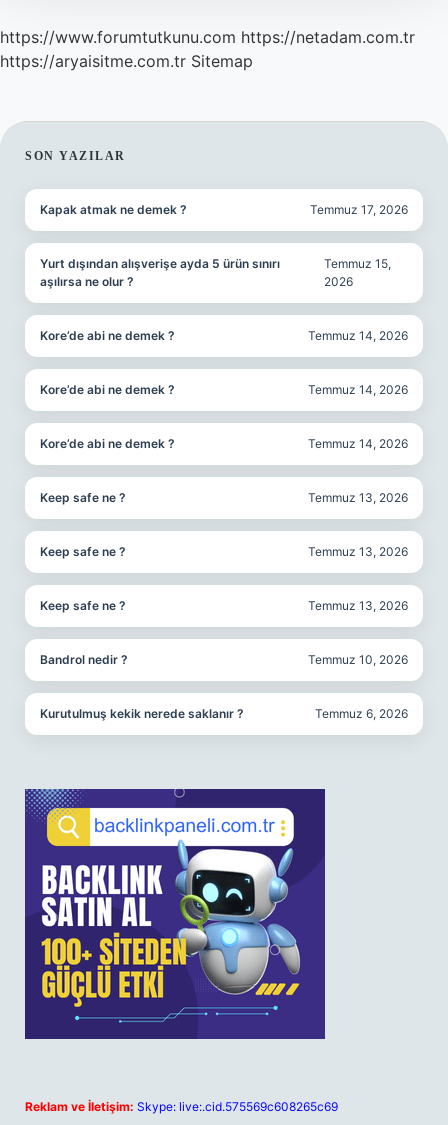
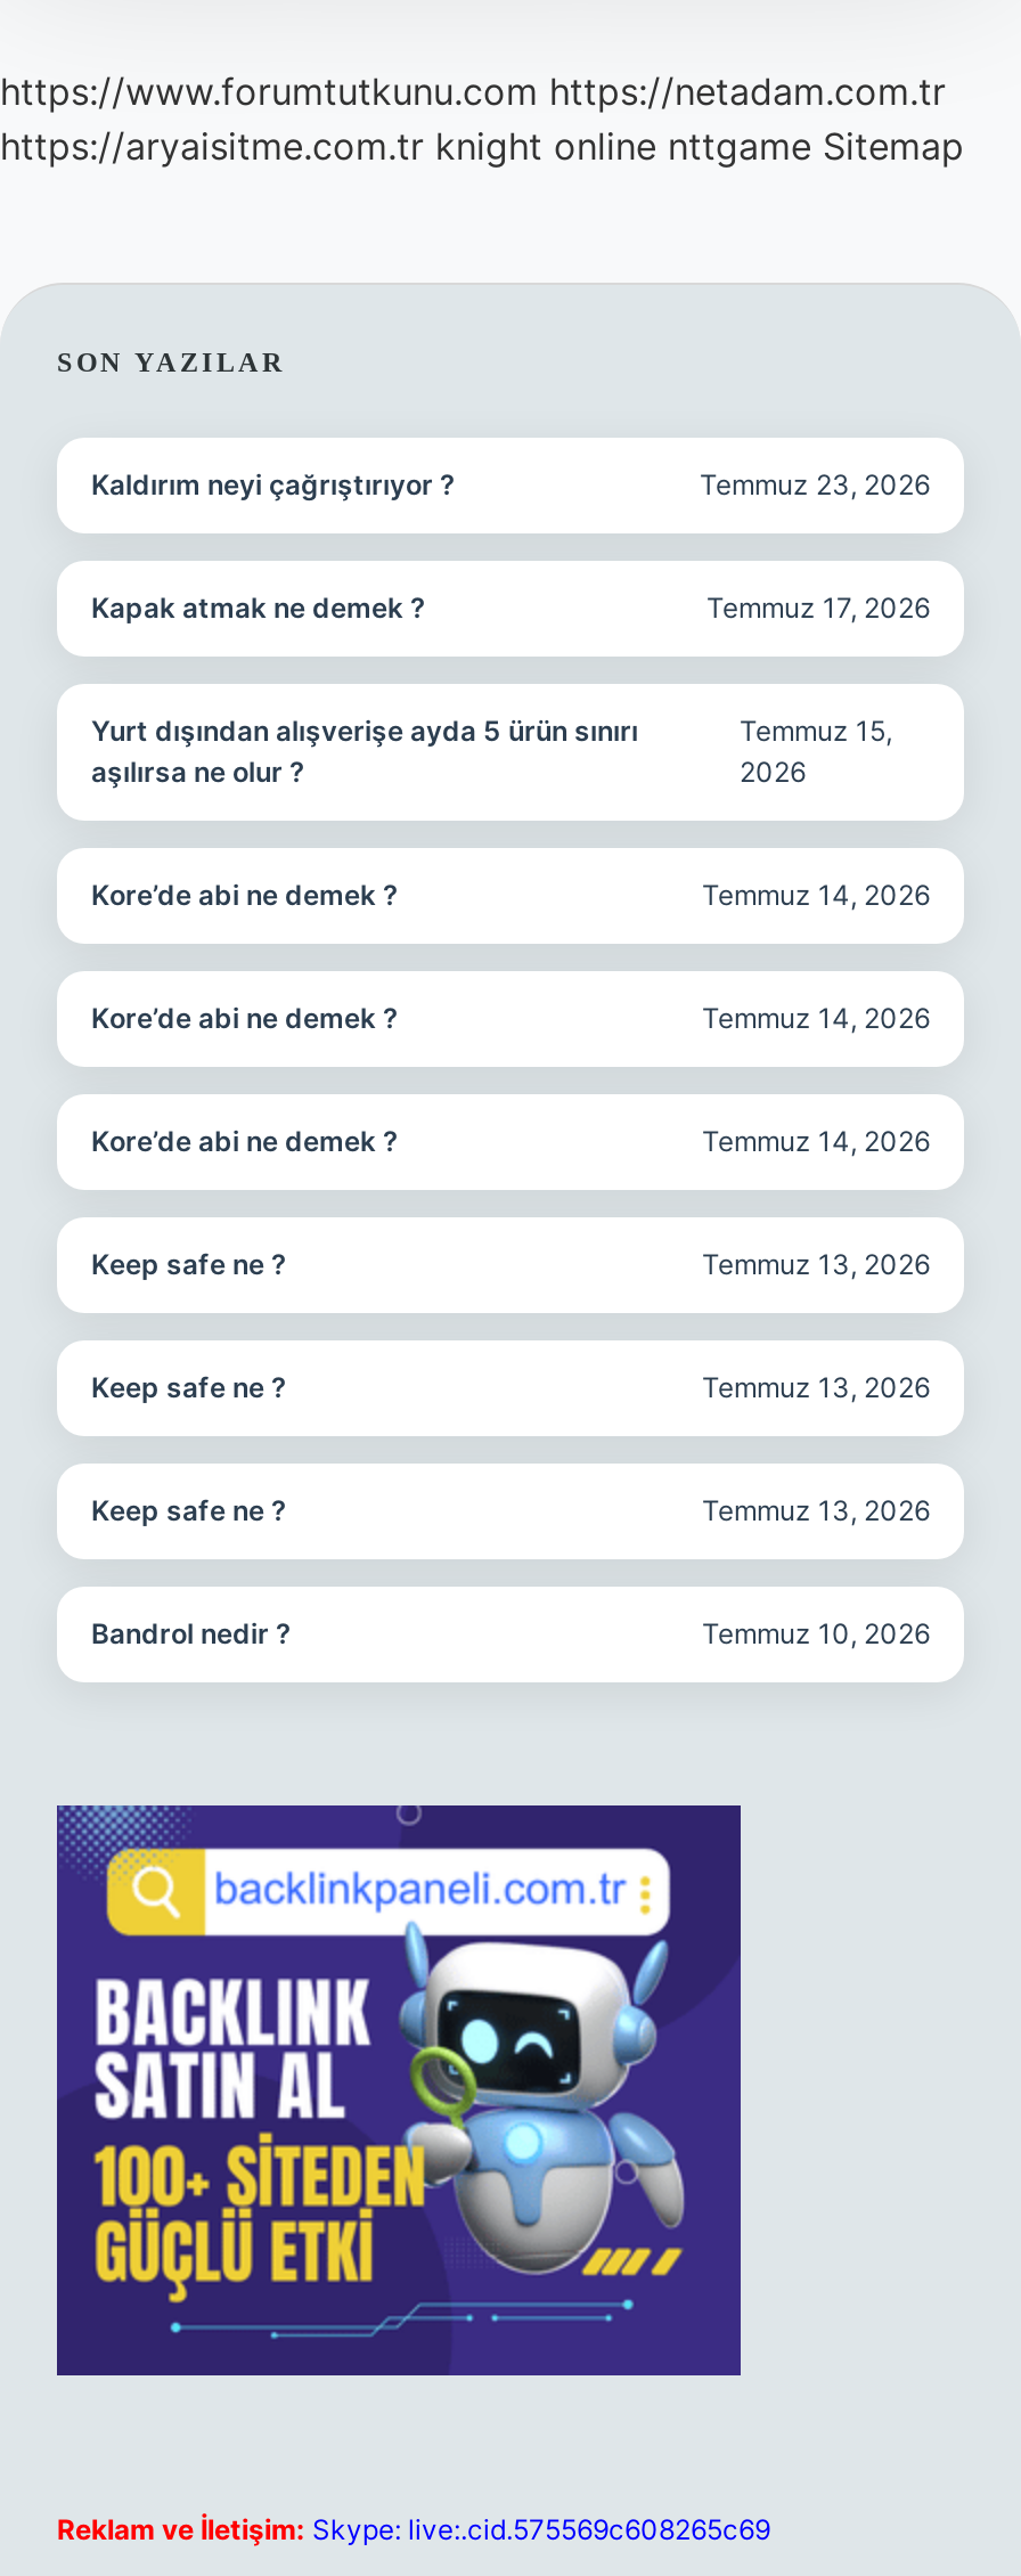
- https://aryaisitme.com.tr Sitemap
+ https://aryaisitme.com.tr knight online nttgame Sitemap

+ Kaldırım neyi çağrıştırıyor ?
+ Temmuz 23, 2026

moved down: Kapak atmak ne demek ? | Temmuz 17, 2026 | Yurt dışından alışverişe ayda 5 ürün sınırı | ... | Bandrol nedir ? | Temmuz 10, 2026

- Kurutulmuş kekik nerede saklanır ?
- Temmuz 6, 2026
